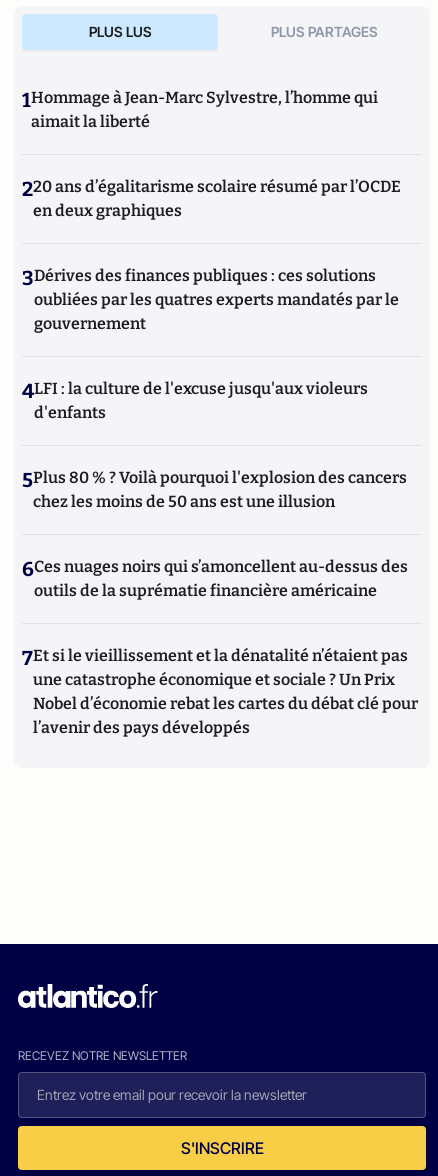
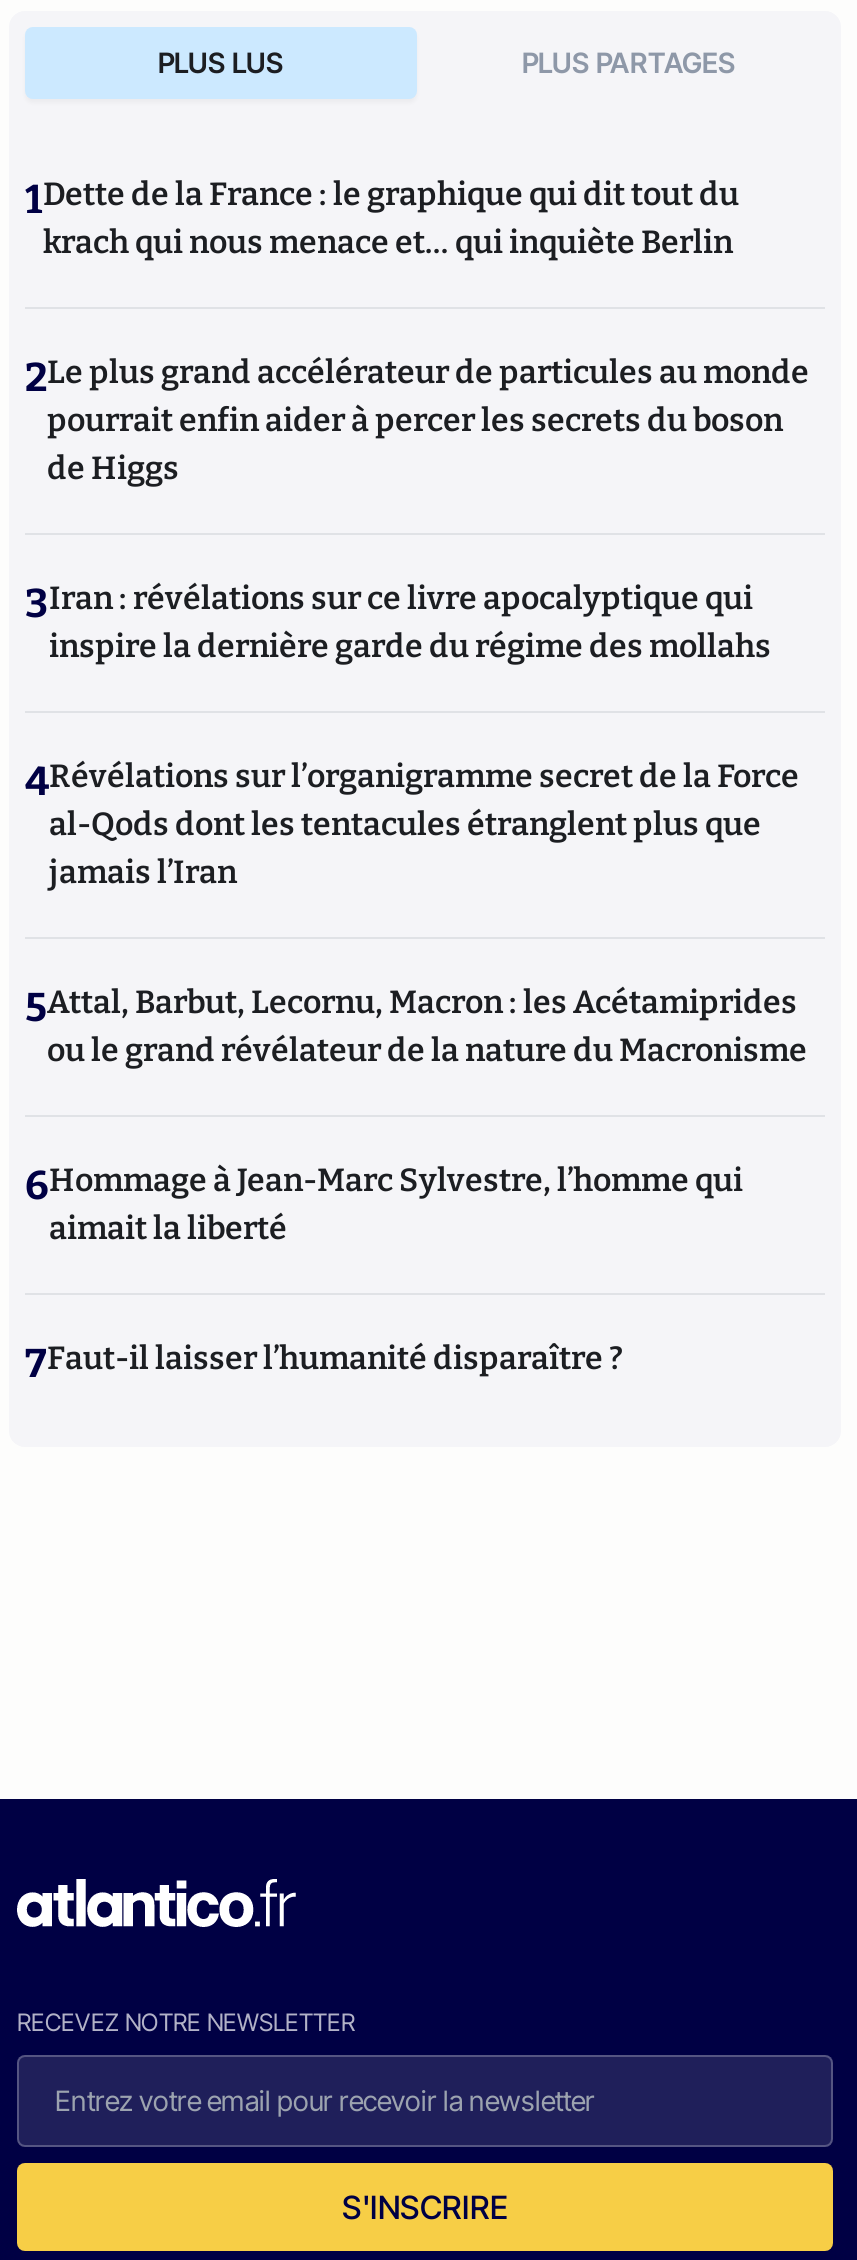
- 1Hommage à Jean-Marc Sylvestre, l’homme qui
+ 1Dette de la France : le graphique qui dit tout du
+ krach qui nous menace et… qui inquiète Berlin
+ 2Le plus grand accélérateur de particules au monde
+ pourrait enfin aider à percer les secrets du boson
+ de Higgs
+ 3Iran : révélations sur ce livre apocalyptique qui
+ inspire la dernière garde du régime des mollahs
+ 4Révélations sur l’organigramme secret de la Force
+ al-Qods dont les tentacules étranglent plus que
+ jamais l’Iran
+ 5Attal, Barbut, Lecornu, Macron : les Acétamiprides
+ ou le grand révélateur de la nature du Macronisme
+ 6Hommage à Jean-Marc Sylvestre, l’homme qui

moved down: aimait la liberté

- 220 ans d’égalitarisme scolaire résumé par l’OCDE
- en deux graphiques
- 3Dérives des finances publiques : ces solutions
- oubliées par les quatres experts mandatés par le
- gouvernement
- 4LFI : la culture de l'excuse jusqu'aux violeurs
- d'enfants
- 5Plus 80 % ? Voilà pourquoi l'explosion des cancers
- chez les moins de 50 ans est une illusion
- 6Ces nuages noirs qui s’amoncellent au-dessus des
- outils de la suprématie financière américaine
- 7Et si le vieillissement et la dénatalité n’étaient pas
- une catastrophe économique et sociale ? Un Prix
- Nobel d’économie rebat les cartes du débat clé pour
- l’avenir des pays développés
+ 7Faut-il laisser l’humanité disparaître ?
